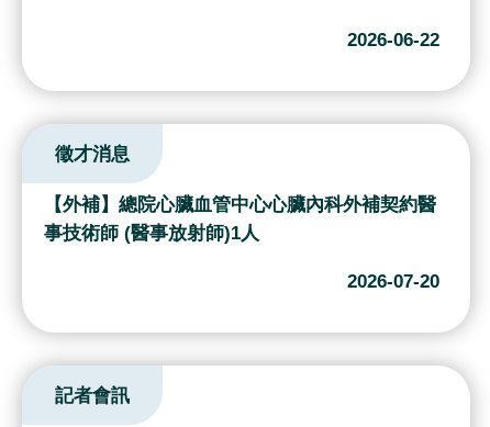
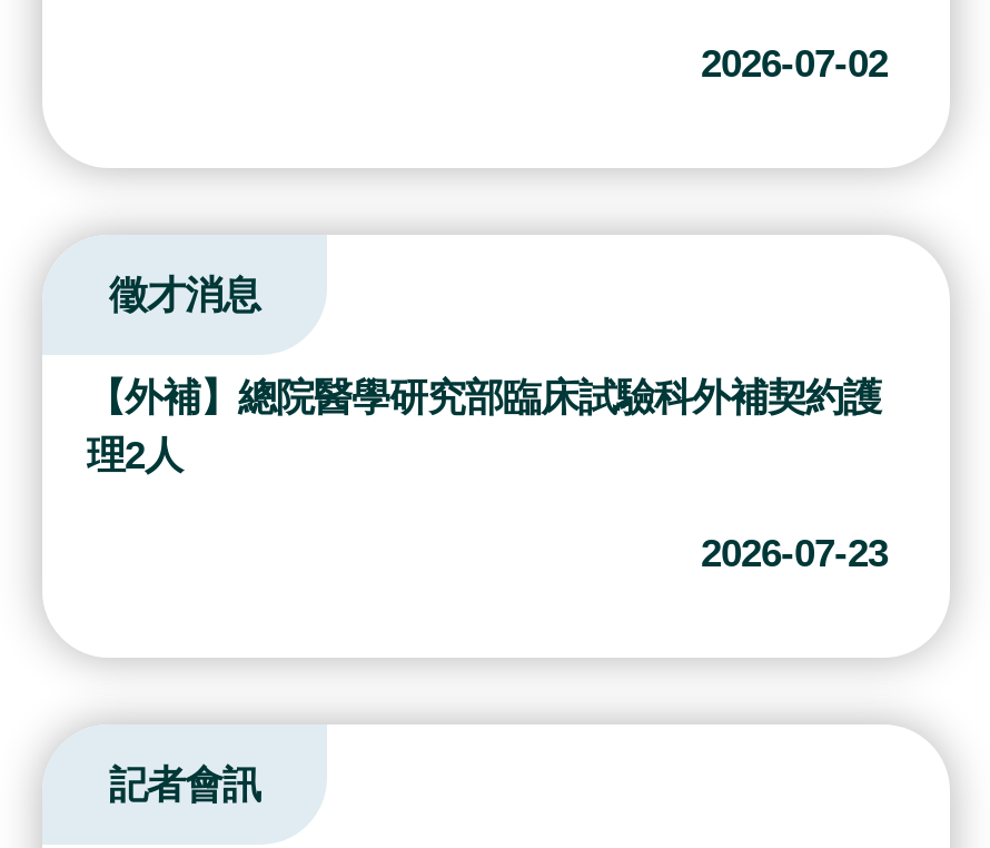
- 2026-06-22
+ 2026-07-02

- 【外補】總院心臟血管中心心臟內科外補契約醫
- 事技術師 (醫事放射師)1人
+ 【外補】總院醫學研究部臨床試驗科外補契約護
+ 理2人

- 2026-07-20
+ 2026-07-23
